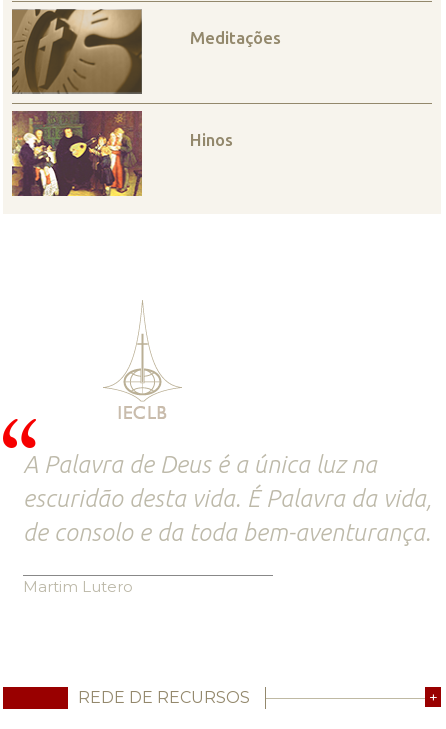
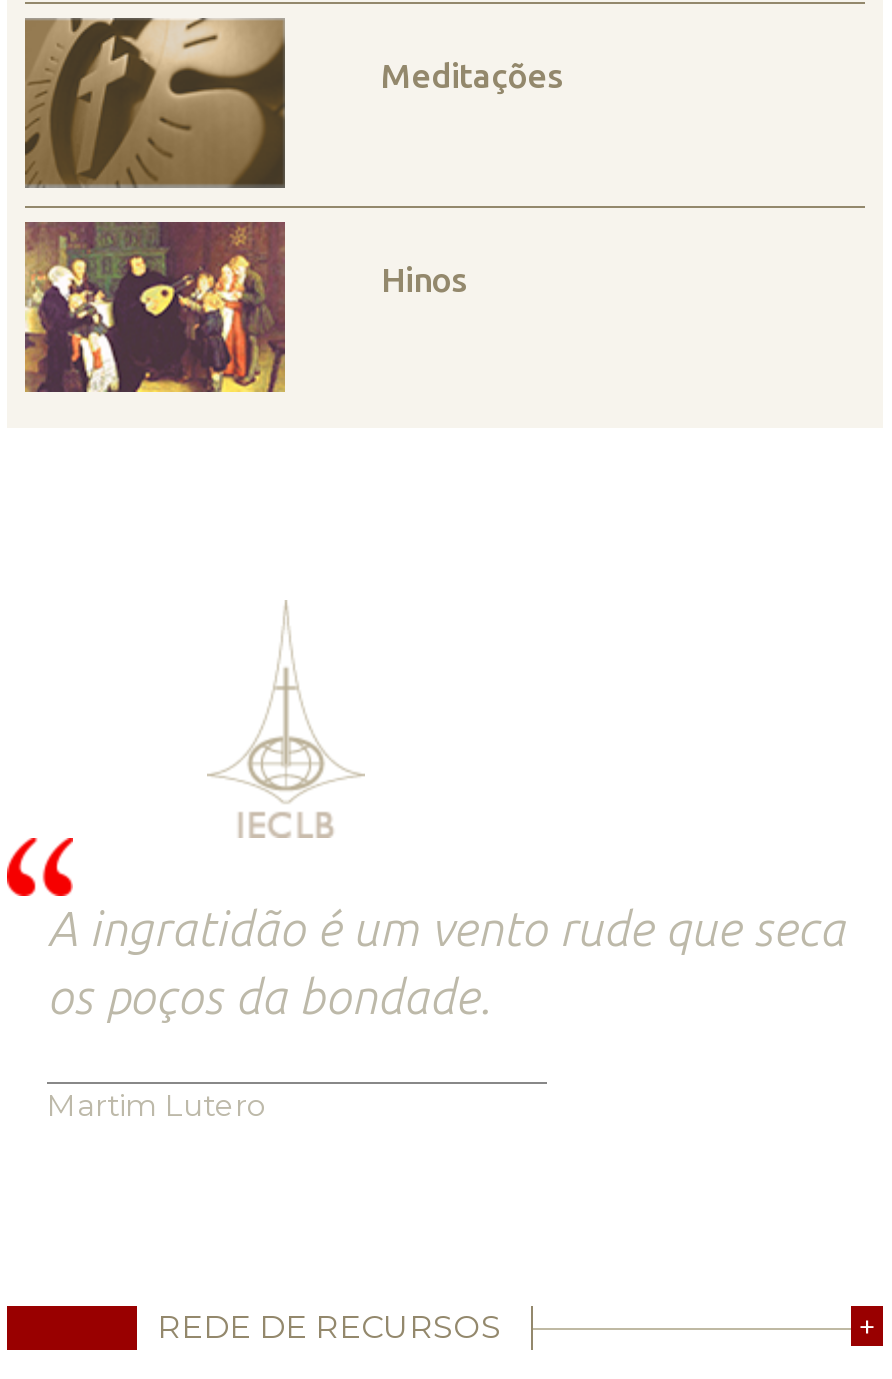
- A Palavra de Deus é a única luz na
- escuridão desta vida. É Palavra da vida,
- de consolo e da toda bem-aventurança.
+ A ingratidão é um vento rude que seca
+ os poços da bondade.
